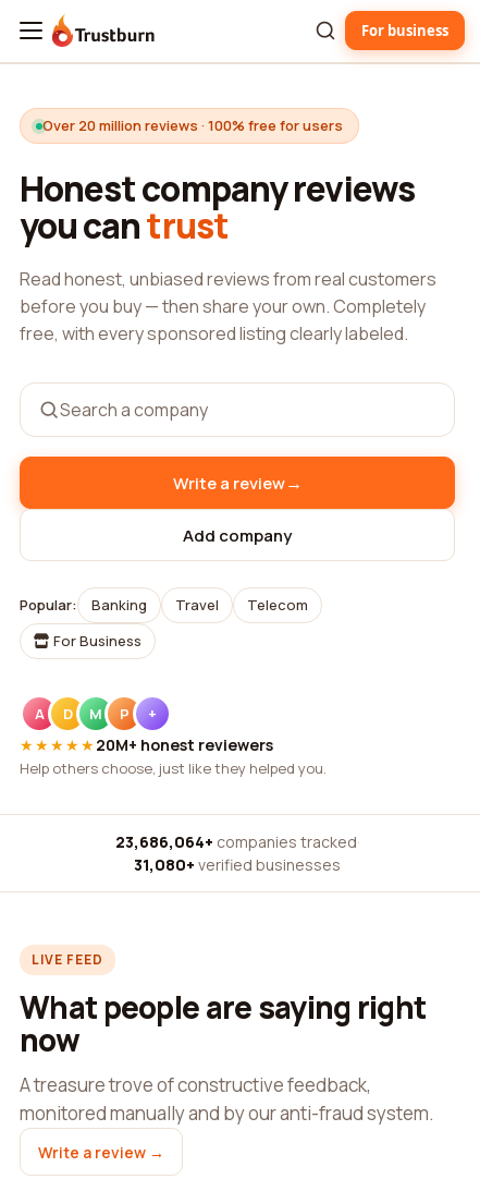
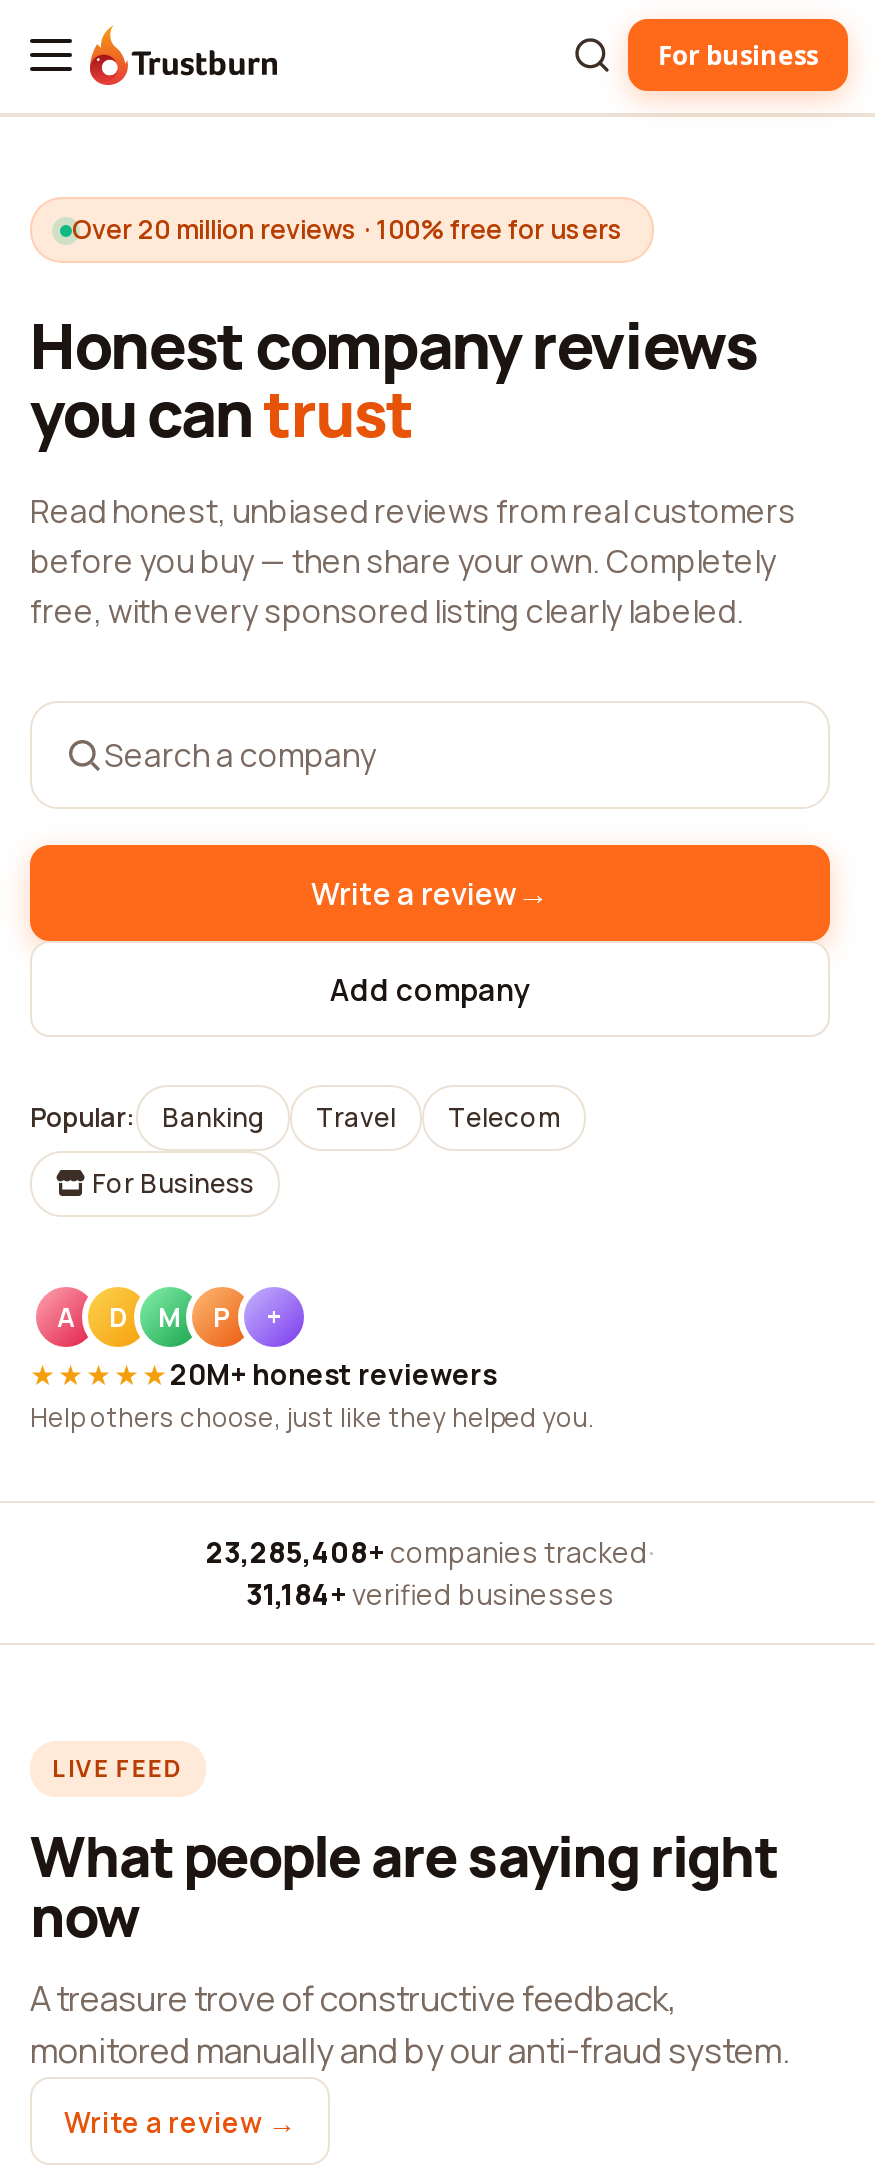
- 23,686,064+ companies tracked ·
+ 23,285,408+ companies tracked ·

- 31,080+ verified businesses
+ 31,184+ verified businesses
